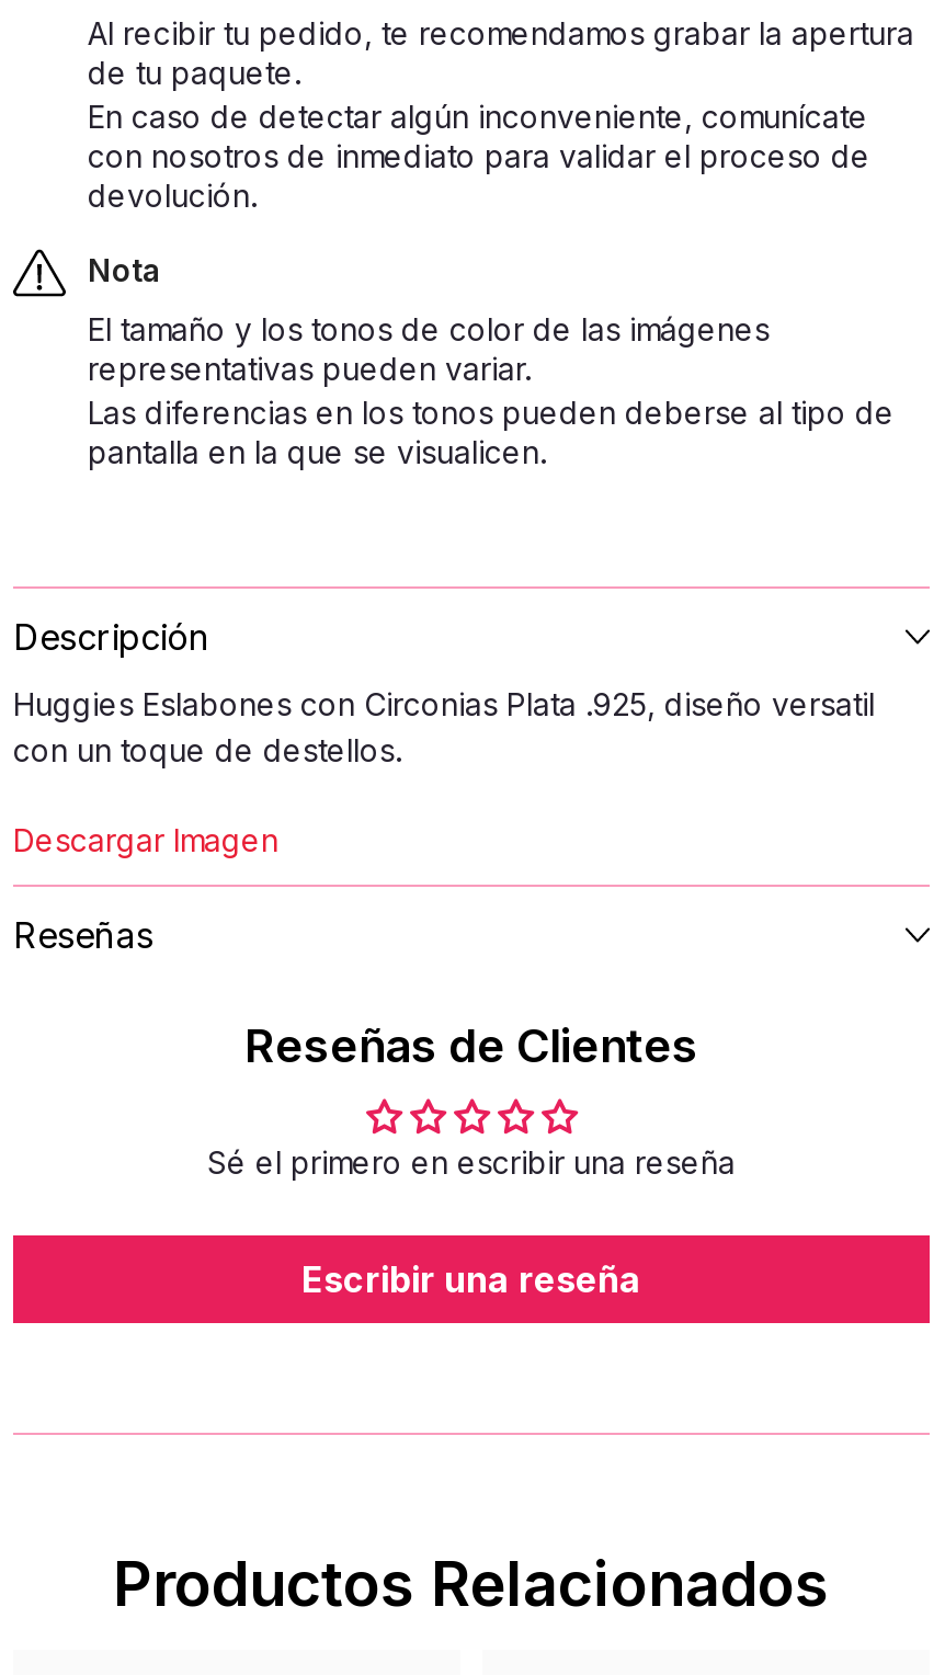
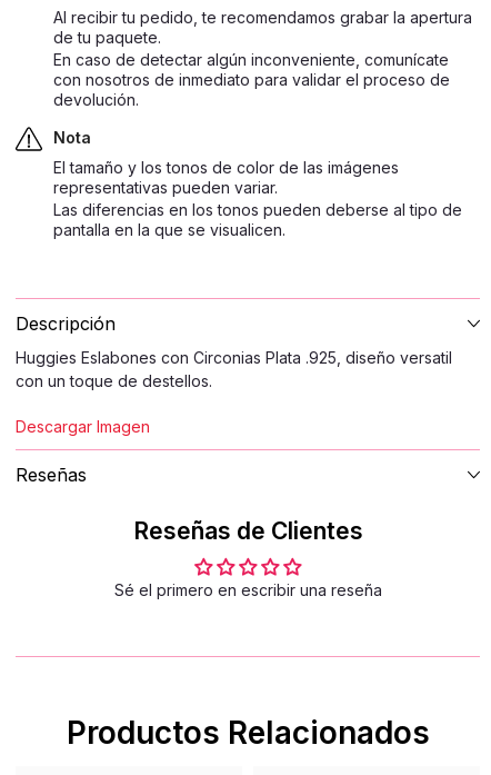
- Escribir una reseña
